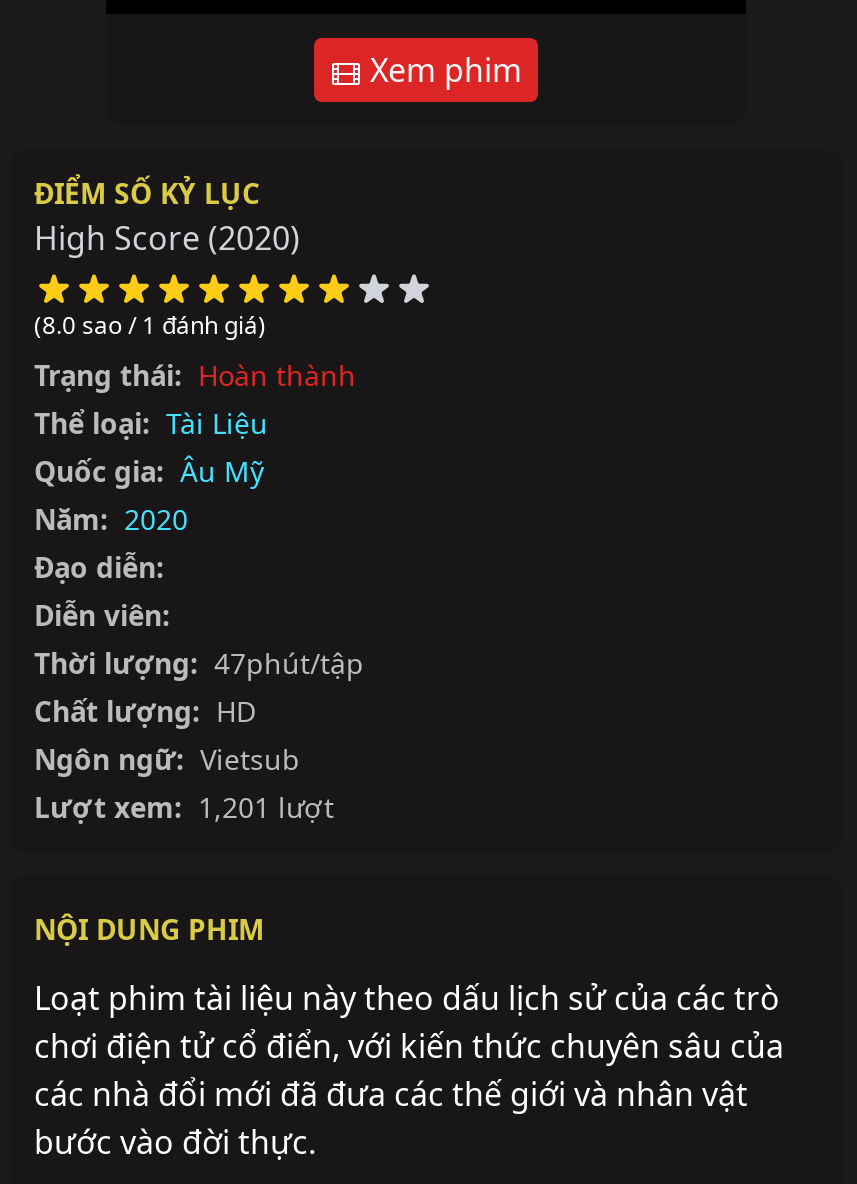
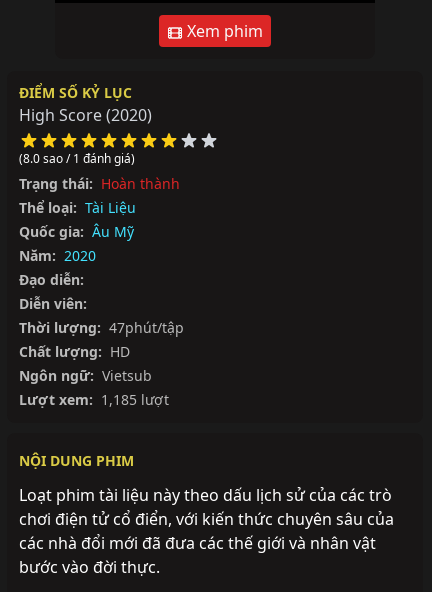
- Lượt xem: 1,201 lượt
+ Lượt xem: 1,185 lượt
